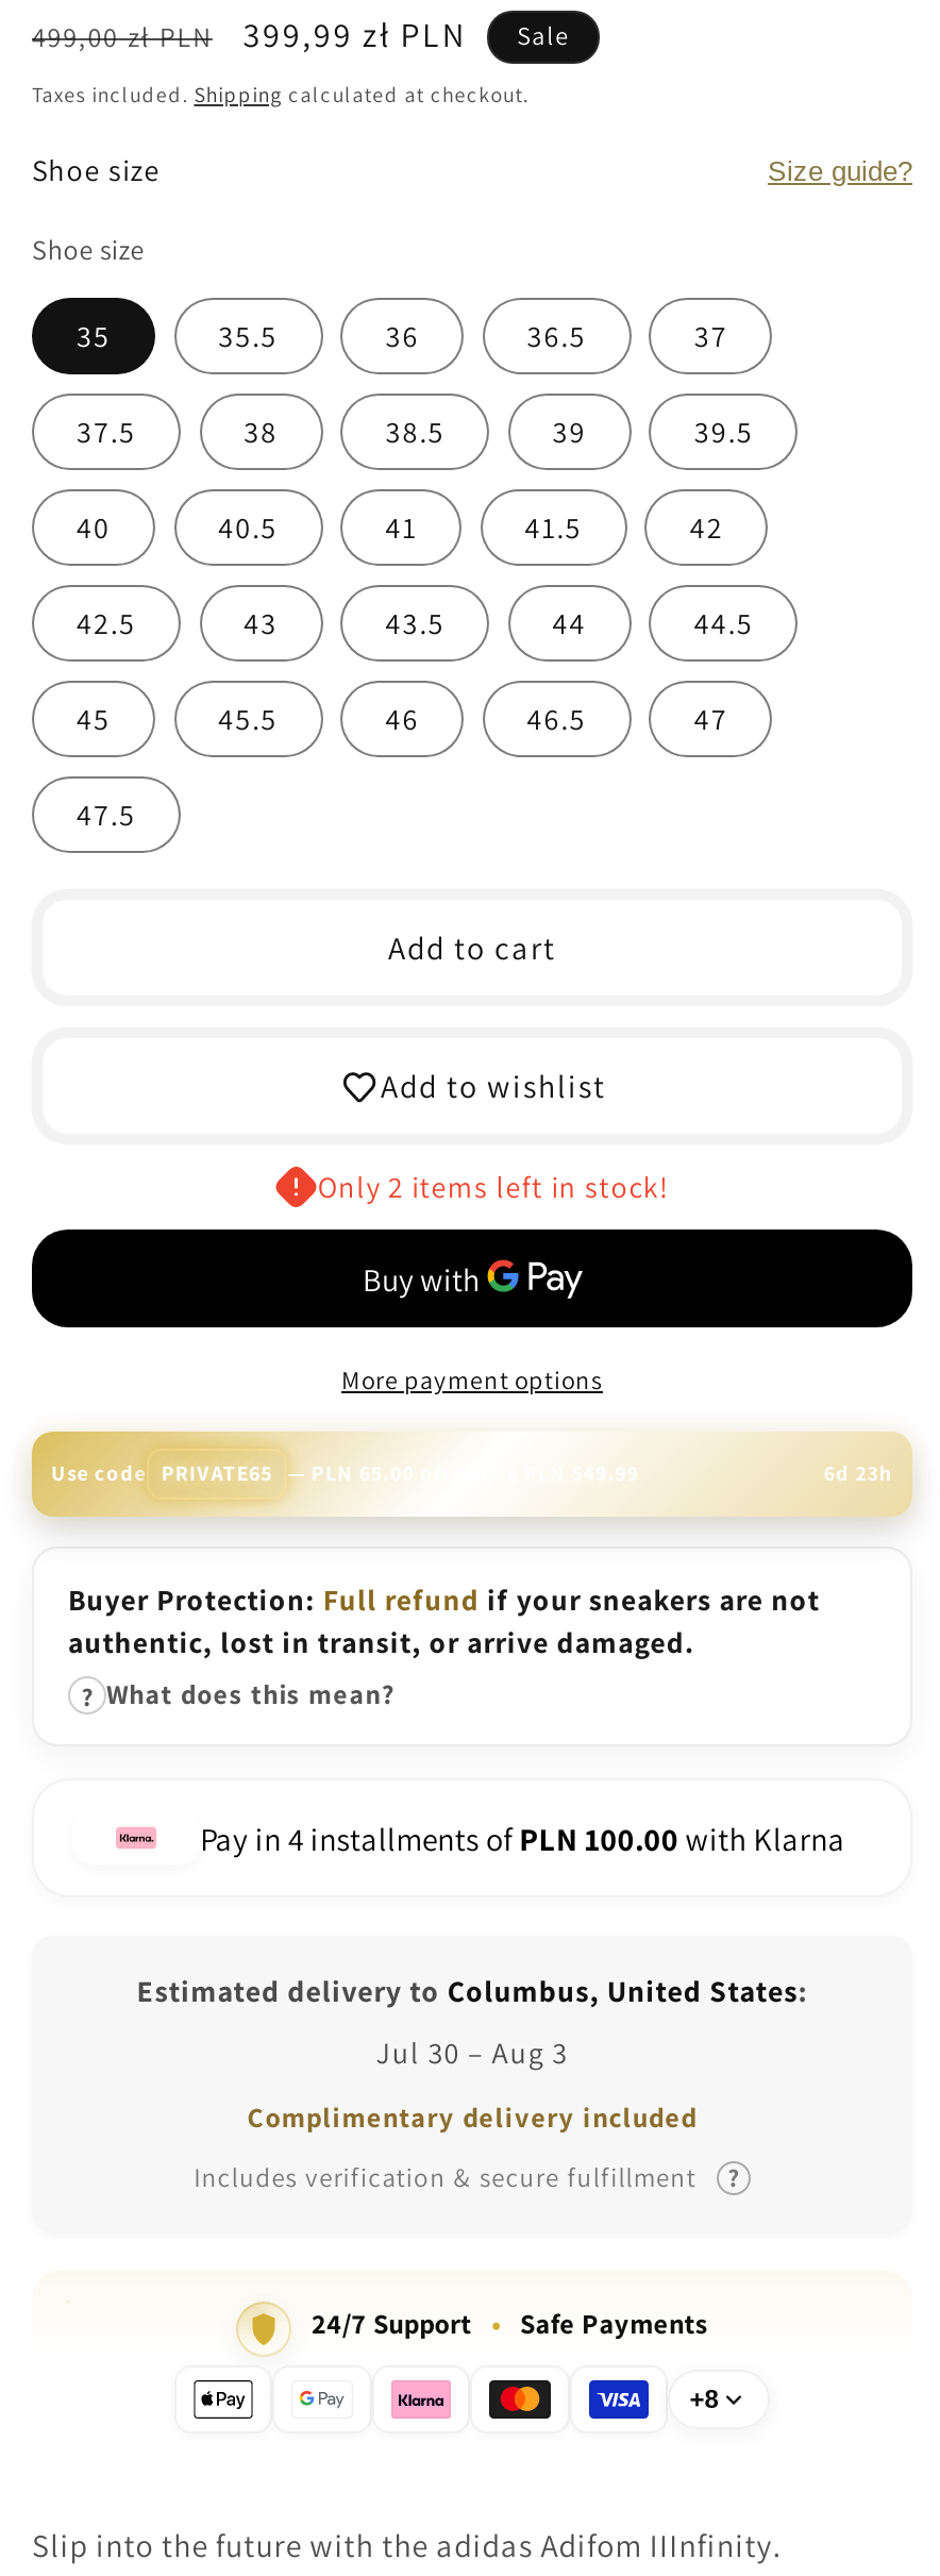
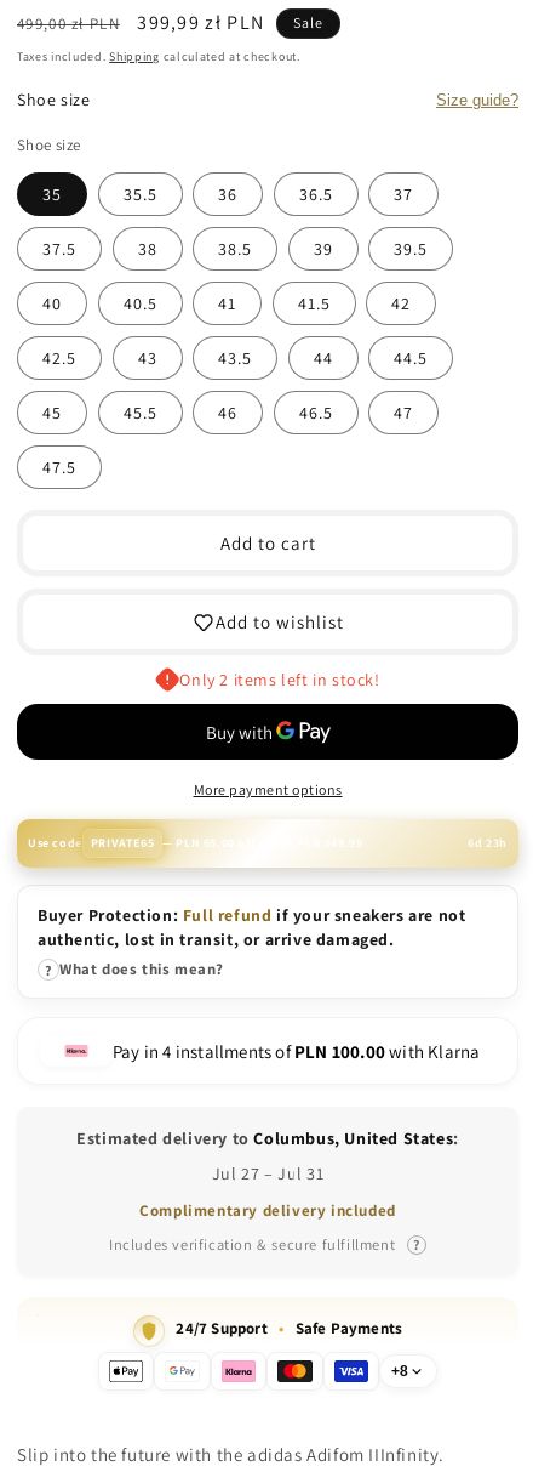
- Jul 30 – Aug 3
+ Jul 27 – Jul 31
